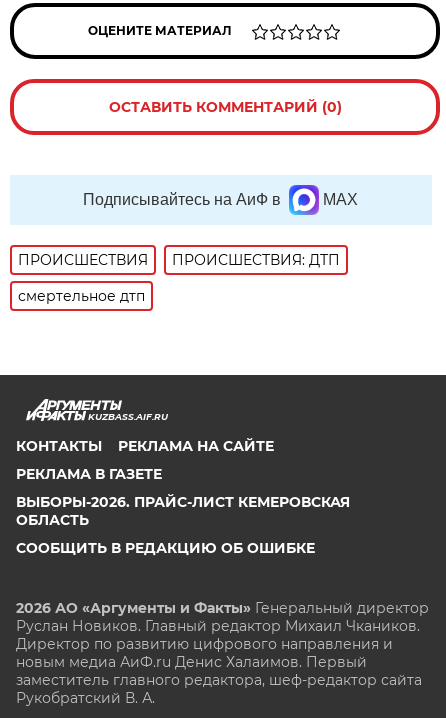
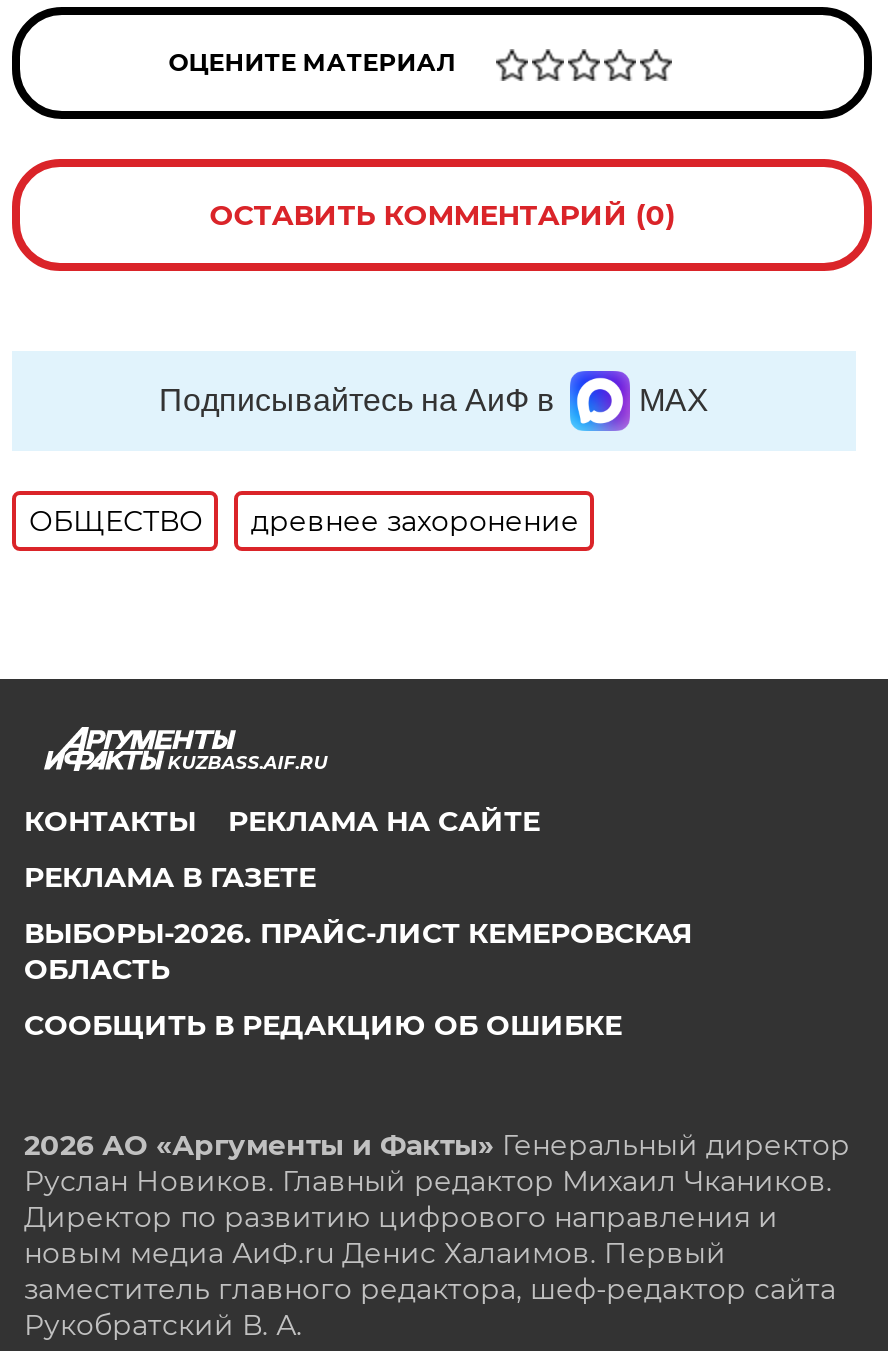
- ПРОИСШЕСТВИЯ
- ПРОИСШЕСТВИЯ: ДТП
- смертельное дтп
+ ОБЩЕСТВО
+ древнее захоронение
